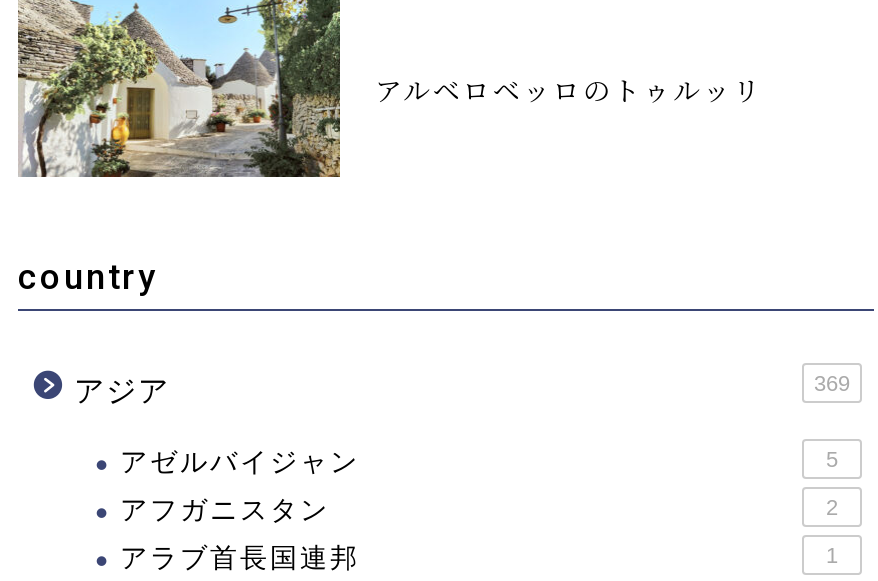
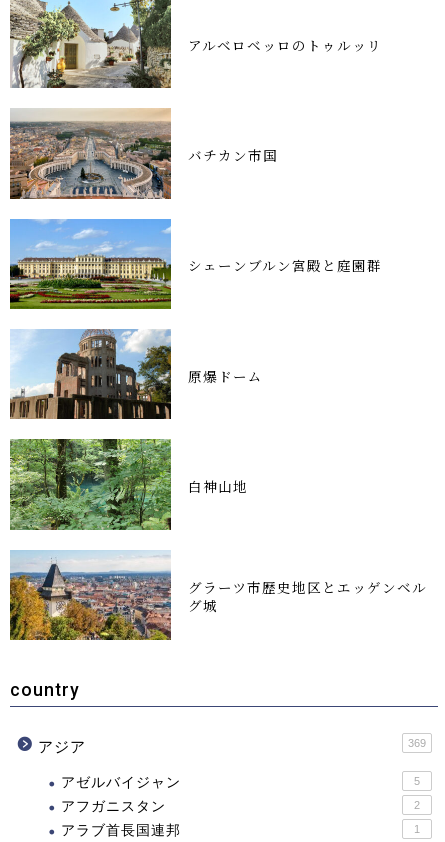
+ [image]
+ バチカン市国

+ [image]
+ シェーンブルン宮殿と庭園群

+ [image]
+ 原爆ドーム

+ [image]
+ 白神山地

+ [image]
+ グラーツ市歴史地区とエッゲンベル
+ グ城
